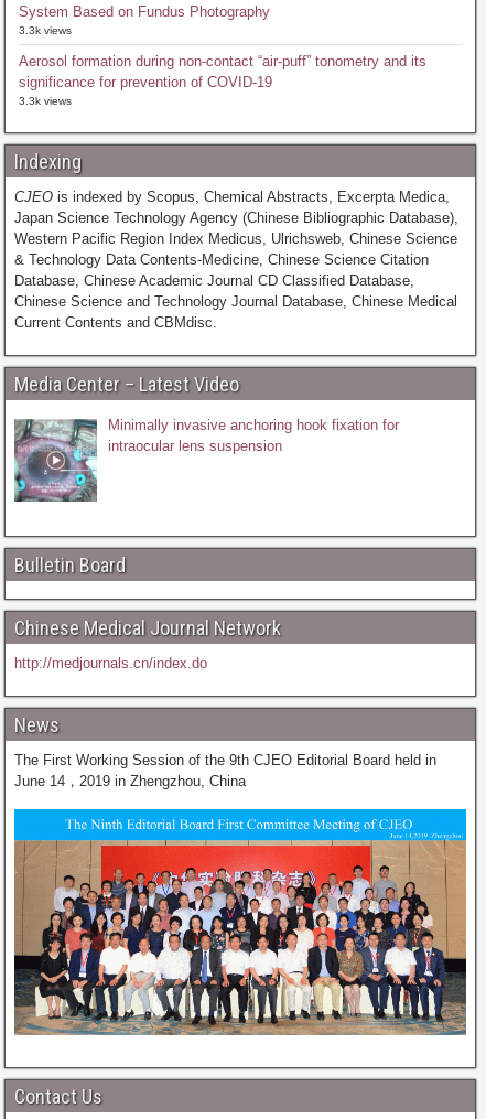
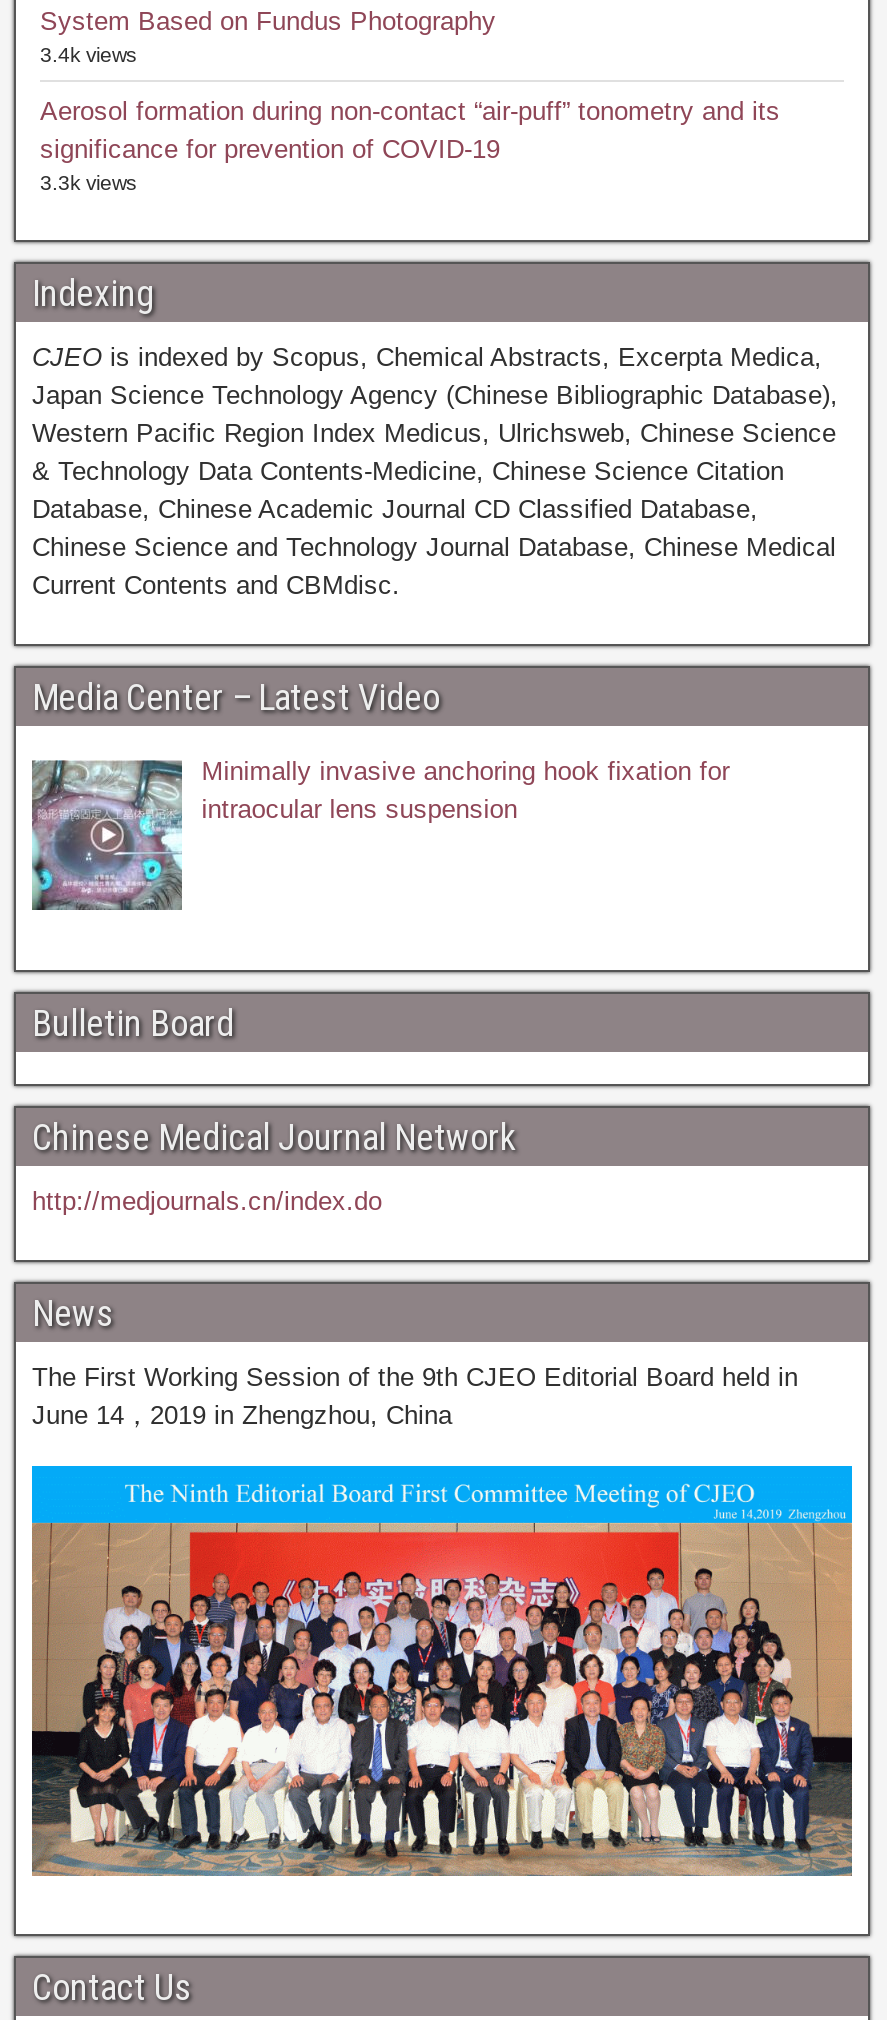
- 3.3k views
+ 3.4k views
